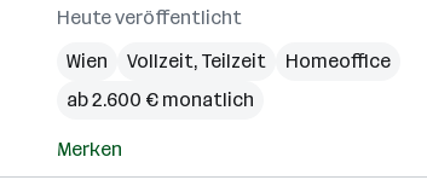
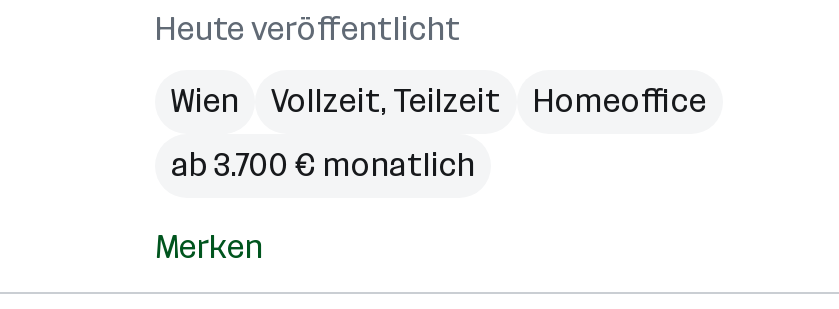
- ab 2.600 € monatlich
+ ab 3.700 € monatlich
